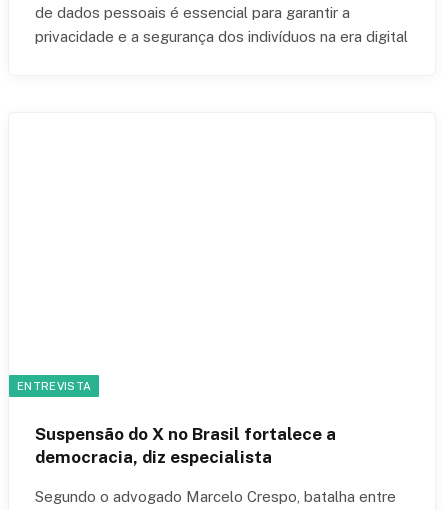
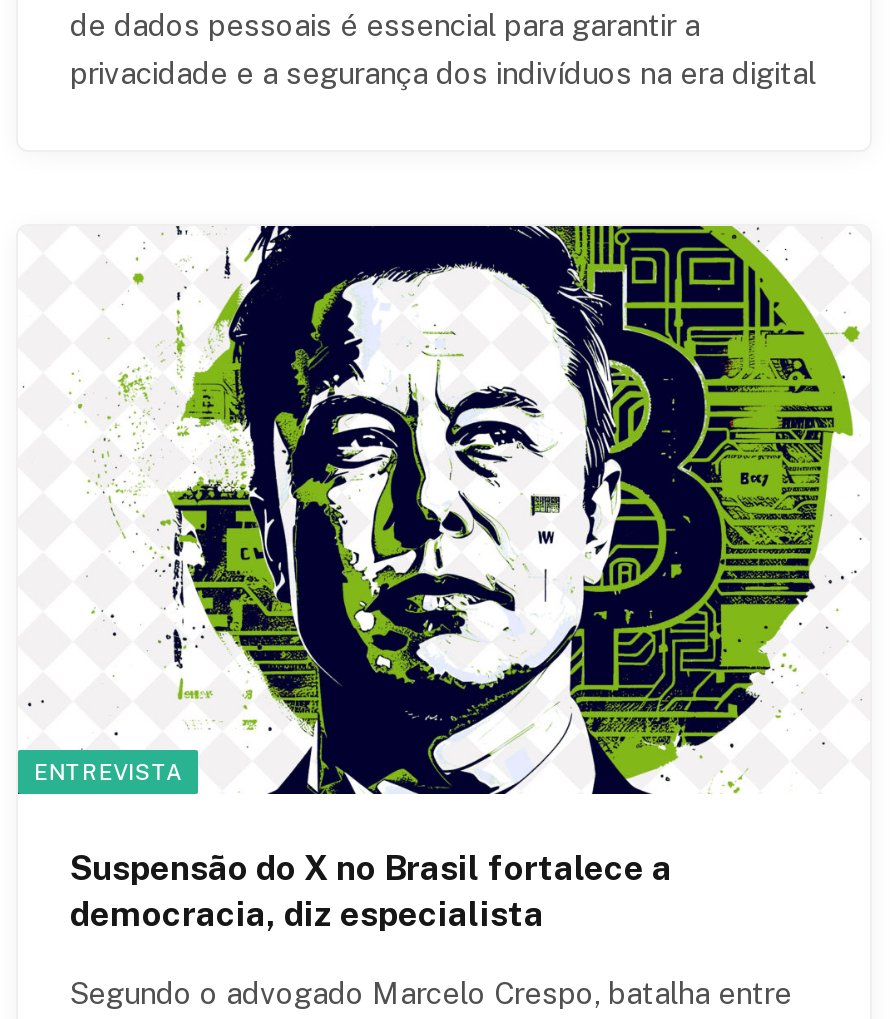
+ [image]
